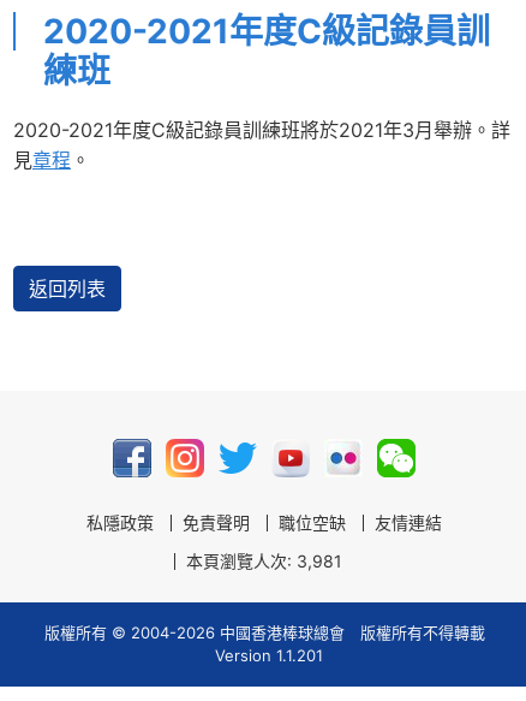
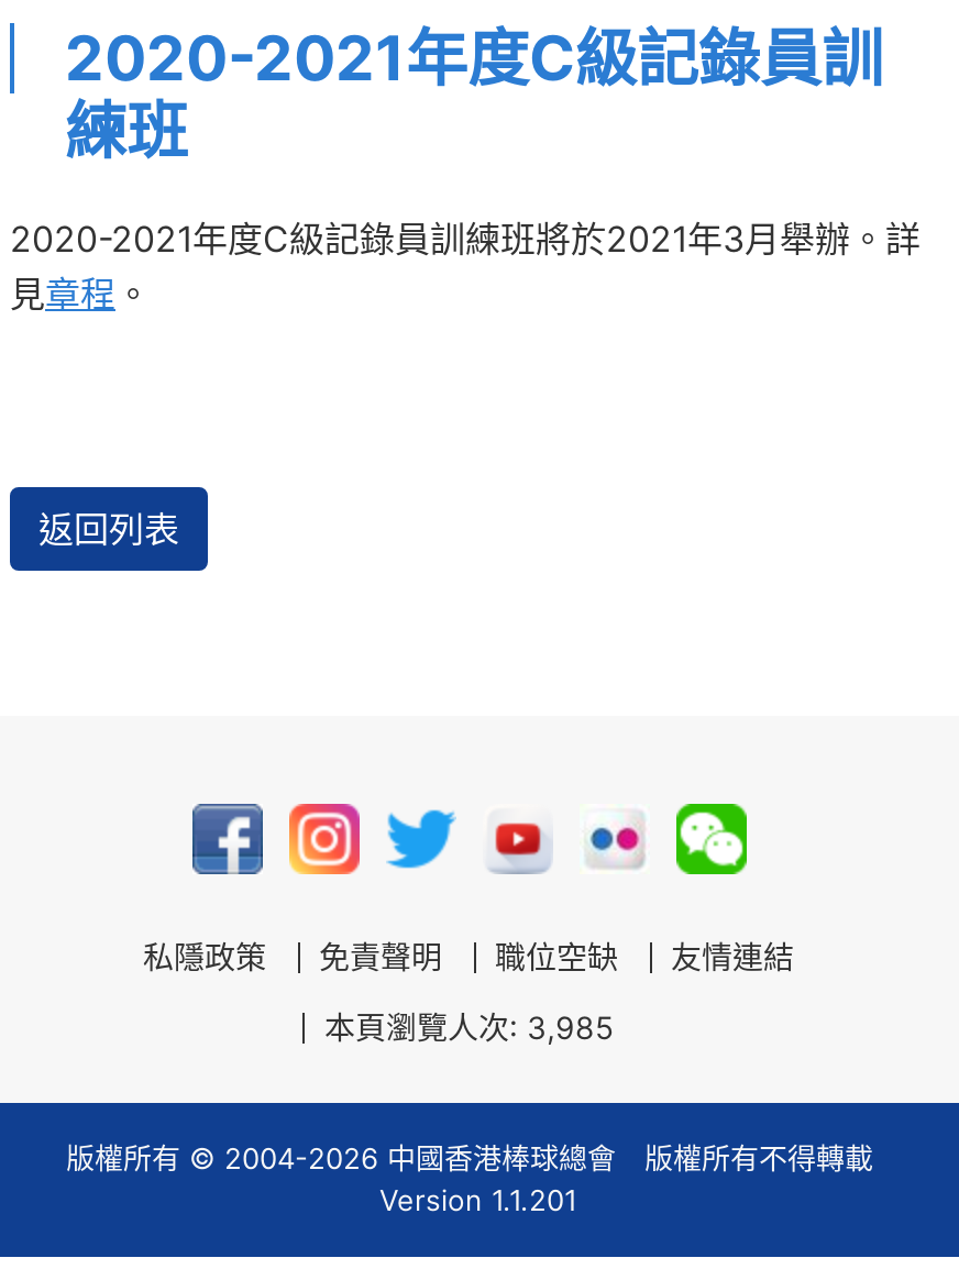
- 本頁瀏覽人次: 3,981
+ 本頁瀏覽人次: 3,985
